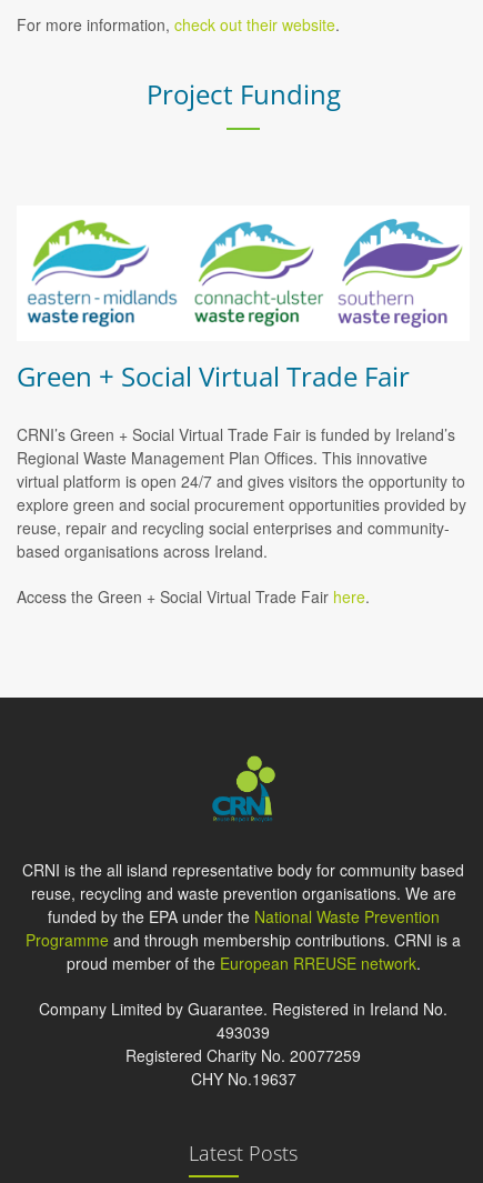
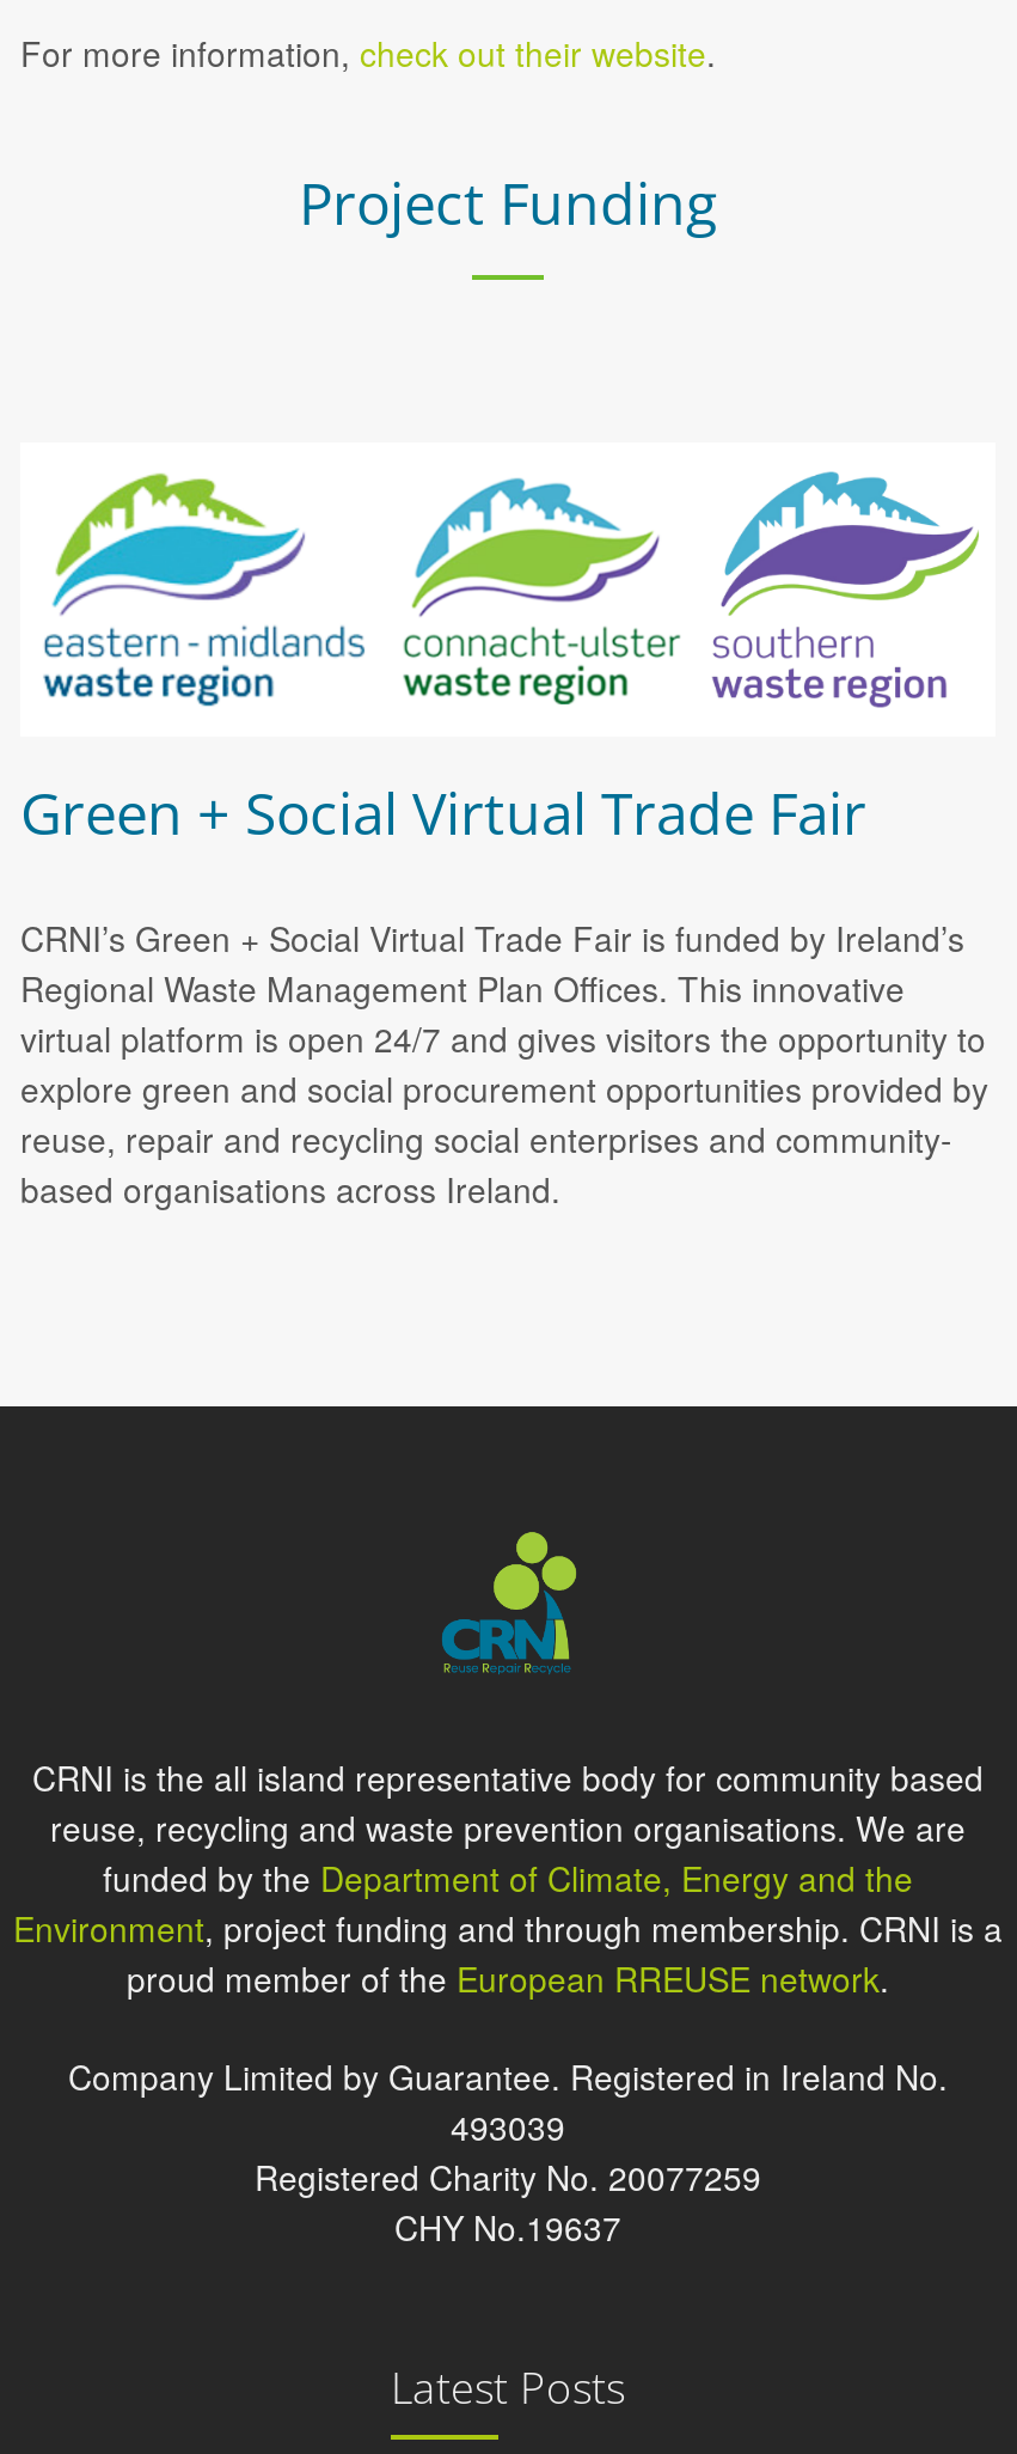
- Access the Green + Social Virtual Trade Fair here.

- funded by the EPA under the National Waste Prevention
- Programme and through membership contributions. CRNI is a
+ funded by the Department of Climate, Energy and the
+ Environment, project funding and through membership. CRNI is a
